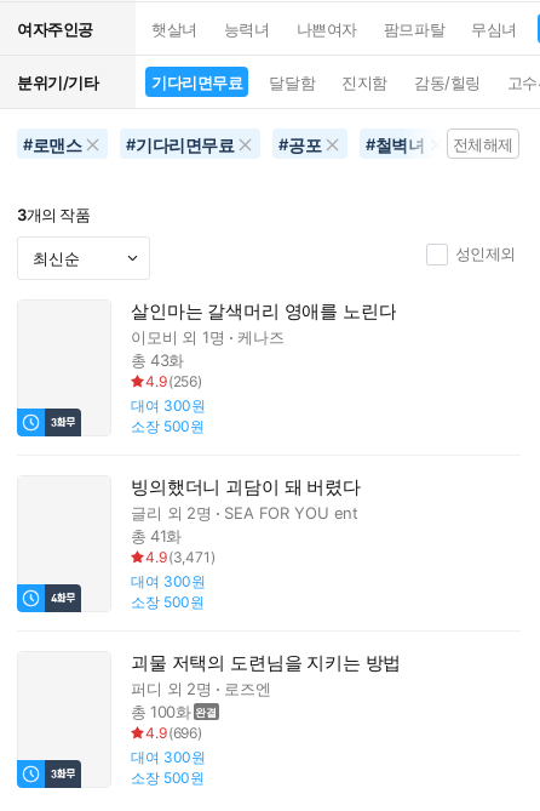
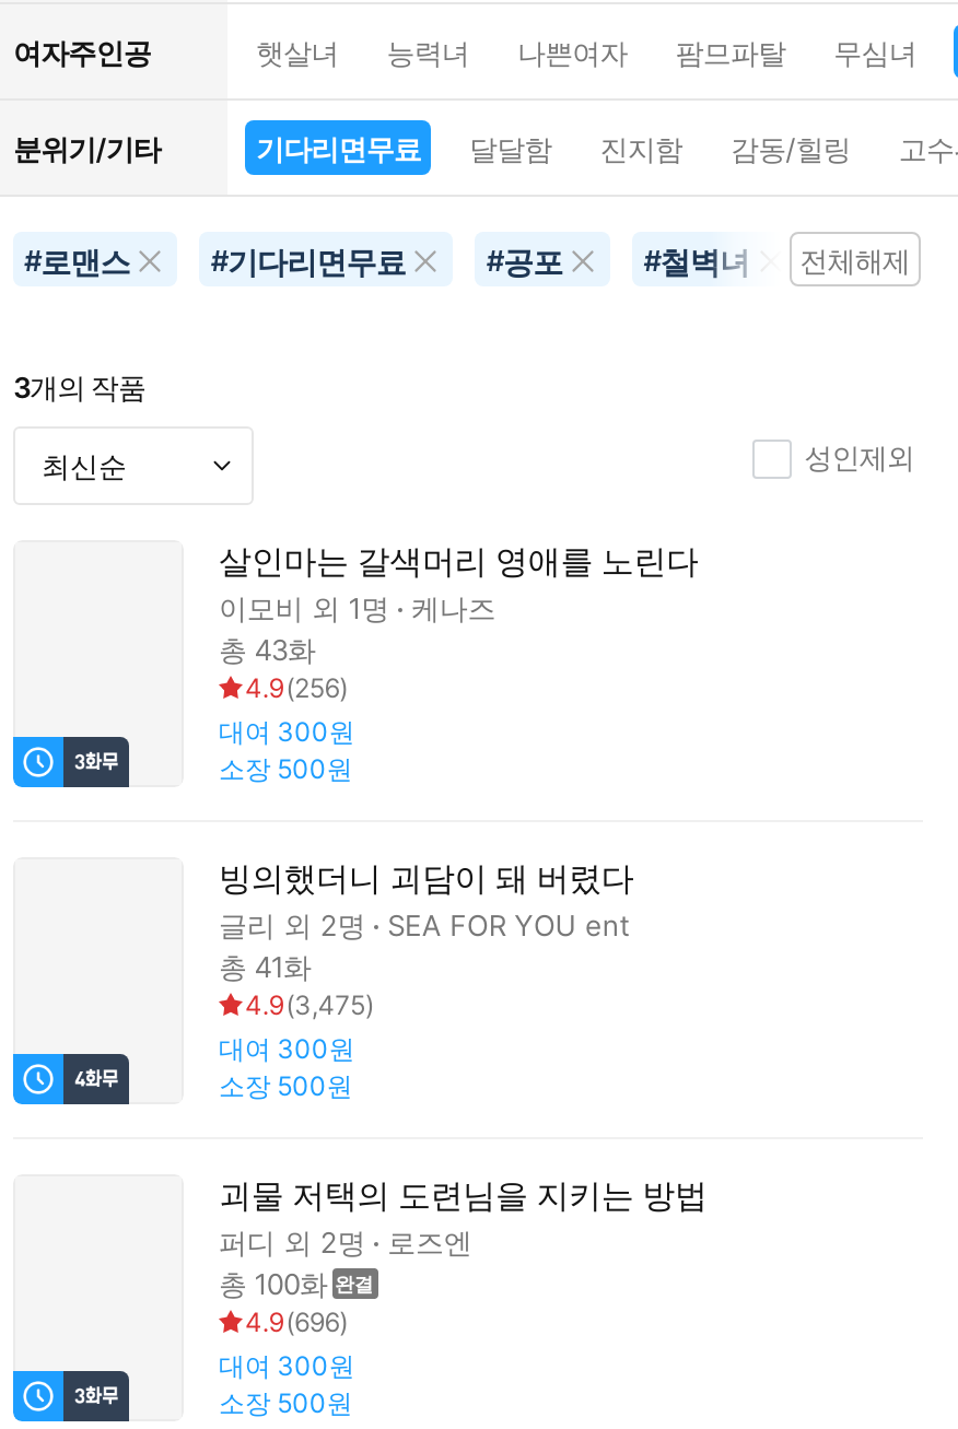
- 4.9(3,471)
+ 4.9(3,475)
